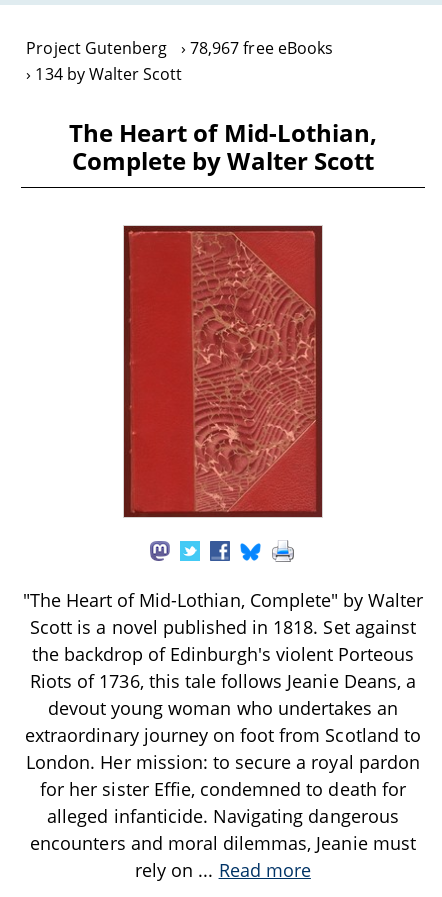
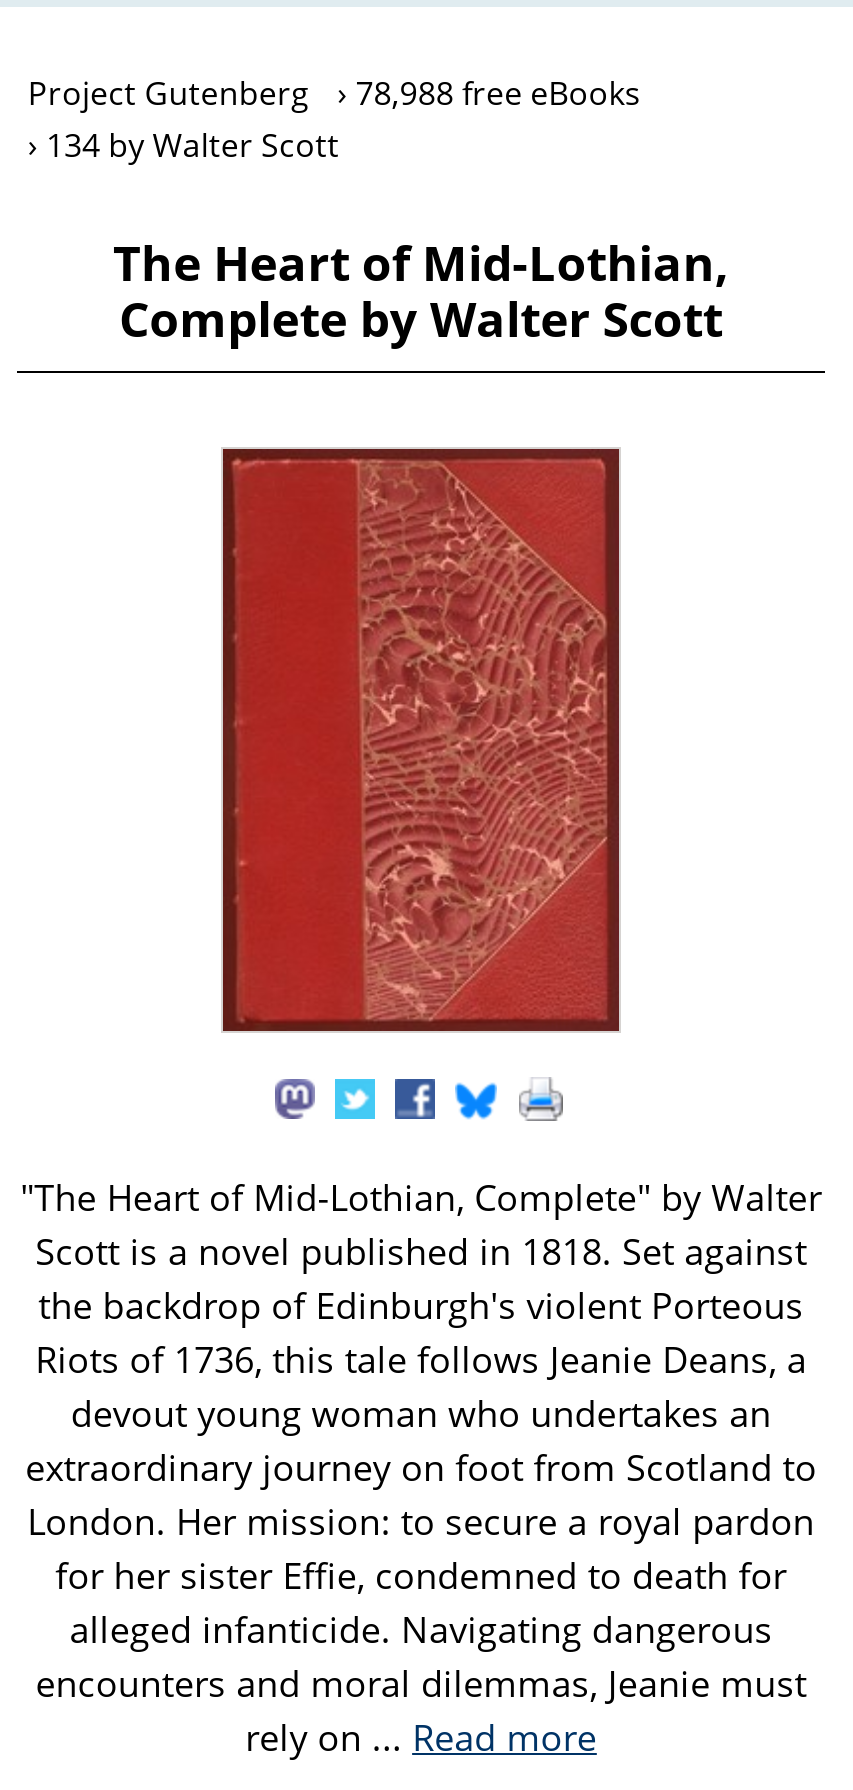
- Project Gutenberg 78,967 free eBooks
+ Project Gutenberg 78,988 free eBooks
